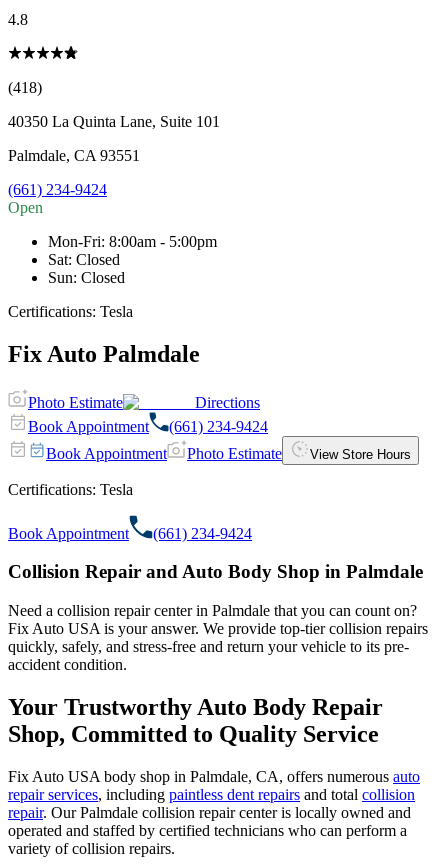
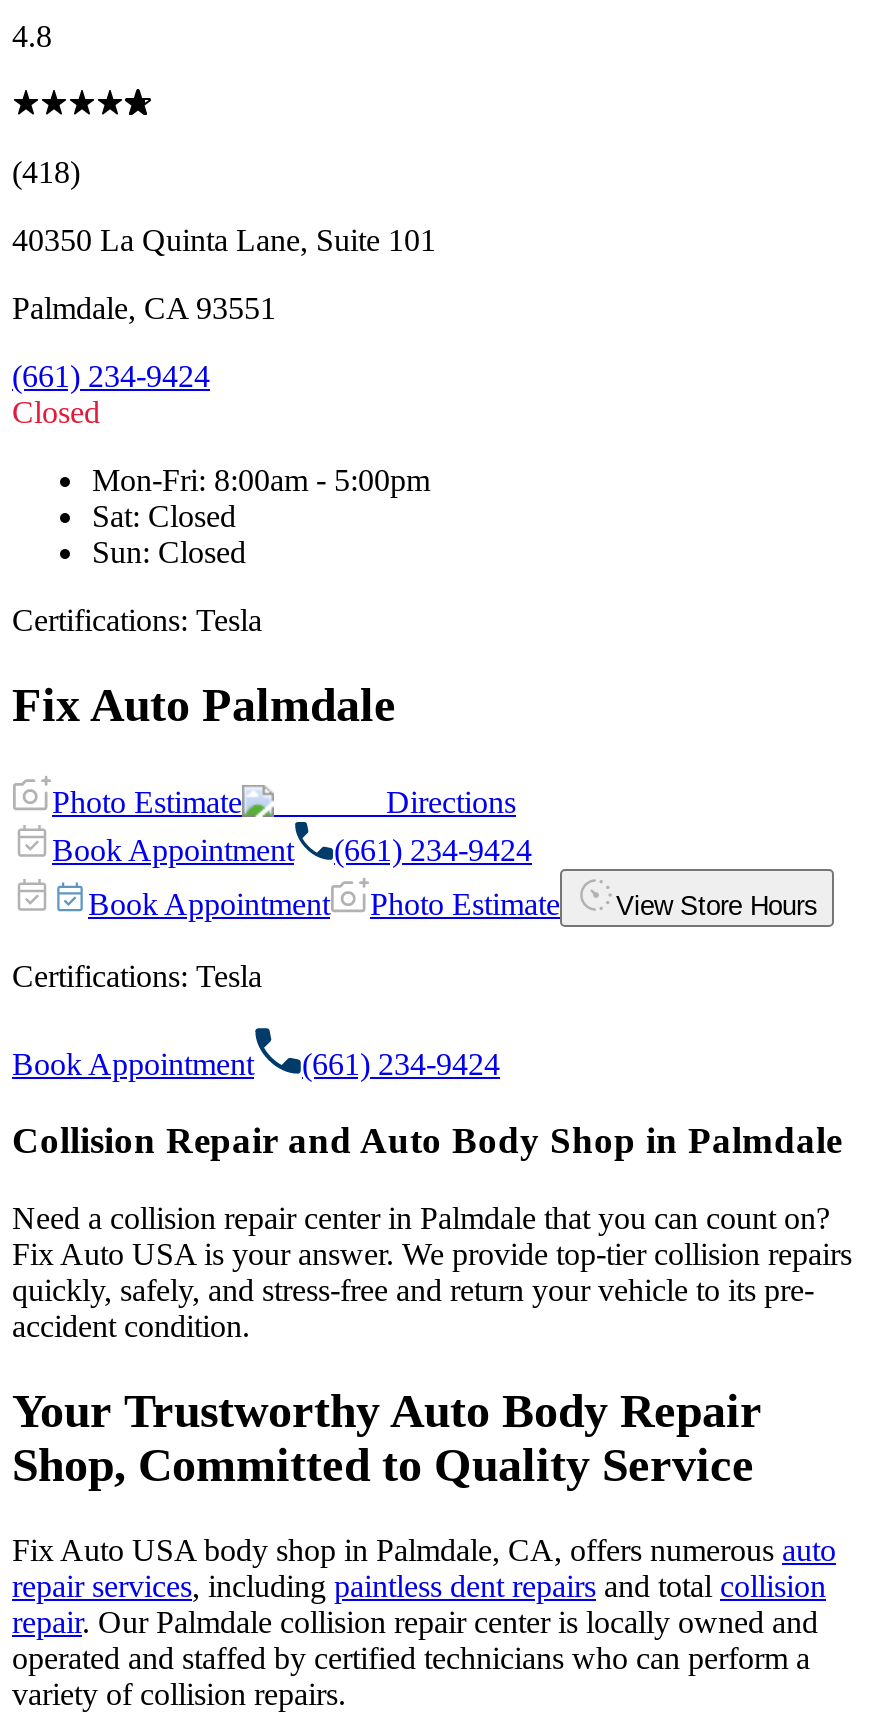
- Open
+ Closed
